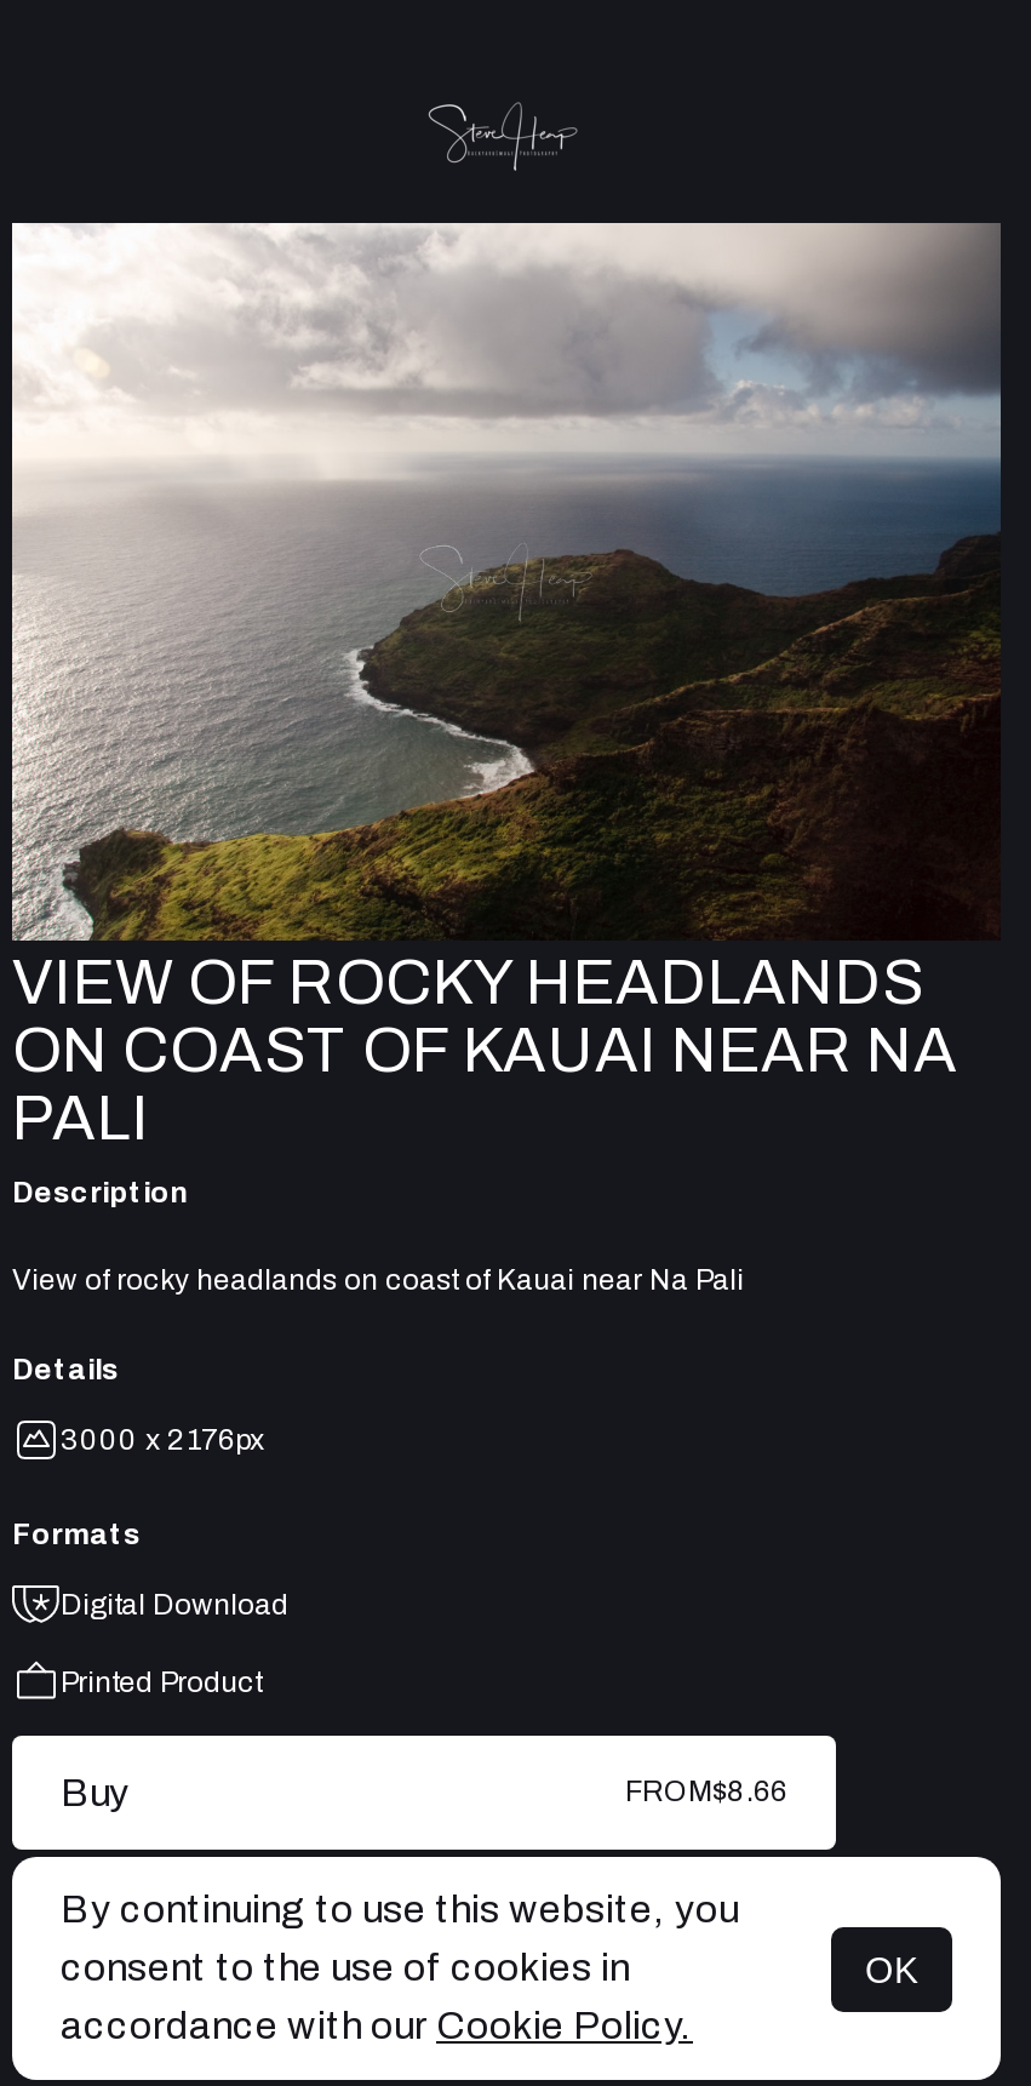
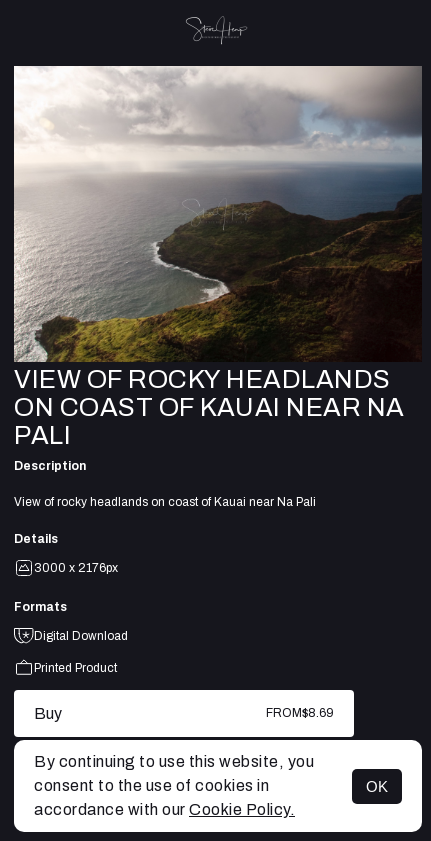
- FROM$8.66
+ FROM$8.69
